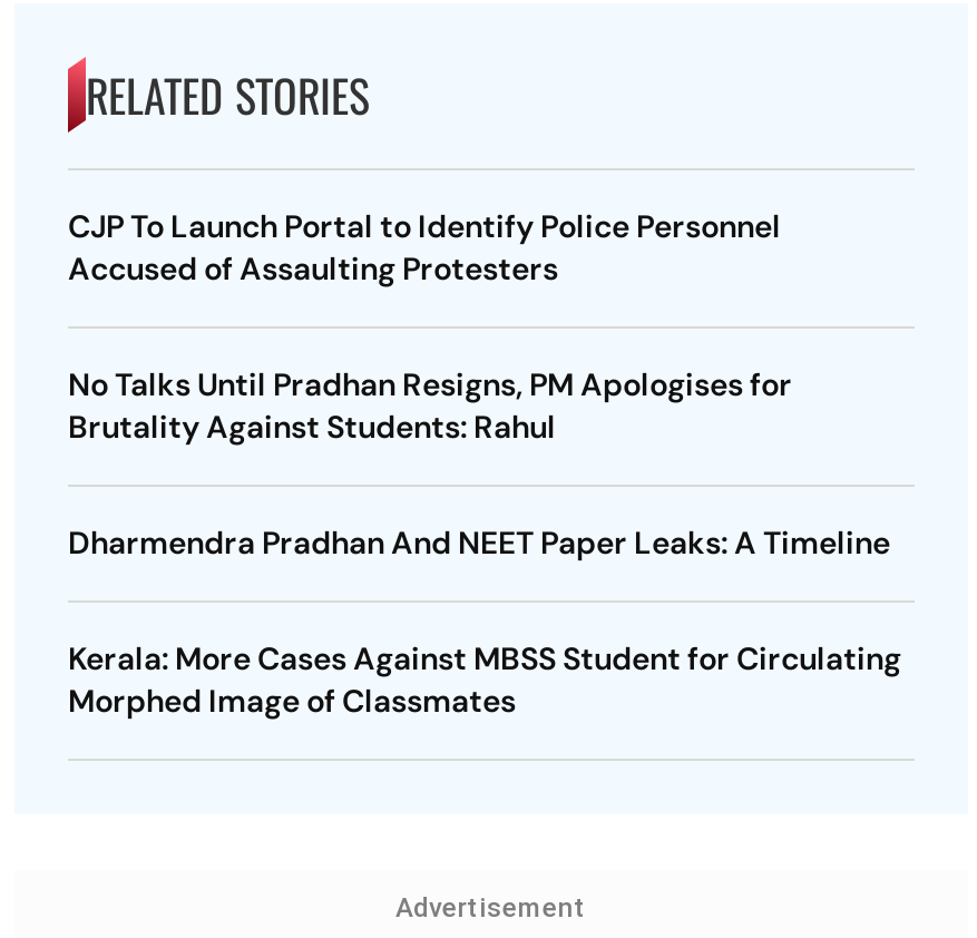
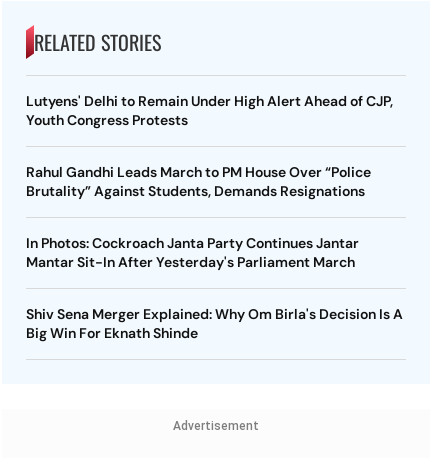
- CJP To Launch Portal to Identify Police Personnel
- Accused of Assaulting Protesters
+ Lutyens' Delhi to Remain Under High Alert Ahead of CJP,
+ Youth Congress Protests

- No Talks Until Pradhan Resigns, PM Apologises for
- Brutality Against Students: Rahul
+ Rahul Gandhi Leads March to PM House Over “Police
+ Brutality” Against Students, Demands Resignations

- Dharmendra Pradhan And NEET Paper Leaks: A Timeline
+ In Photos: Cockroach Janta Party Continues Jantar
+ Mantar Sit-In After Yesterday's Parliament March

- Kerala: More Cases Against MBSS Student for Circulating
- Morphed Image of Classmates
+ Shiv Sena Merger Explained: Why Om Birla's Decision Is A
+ Big Win For Eknath Shinde
